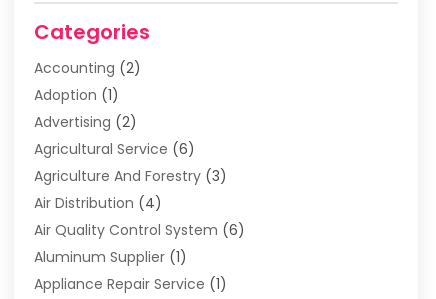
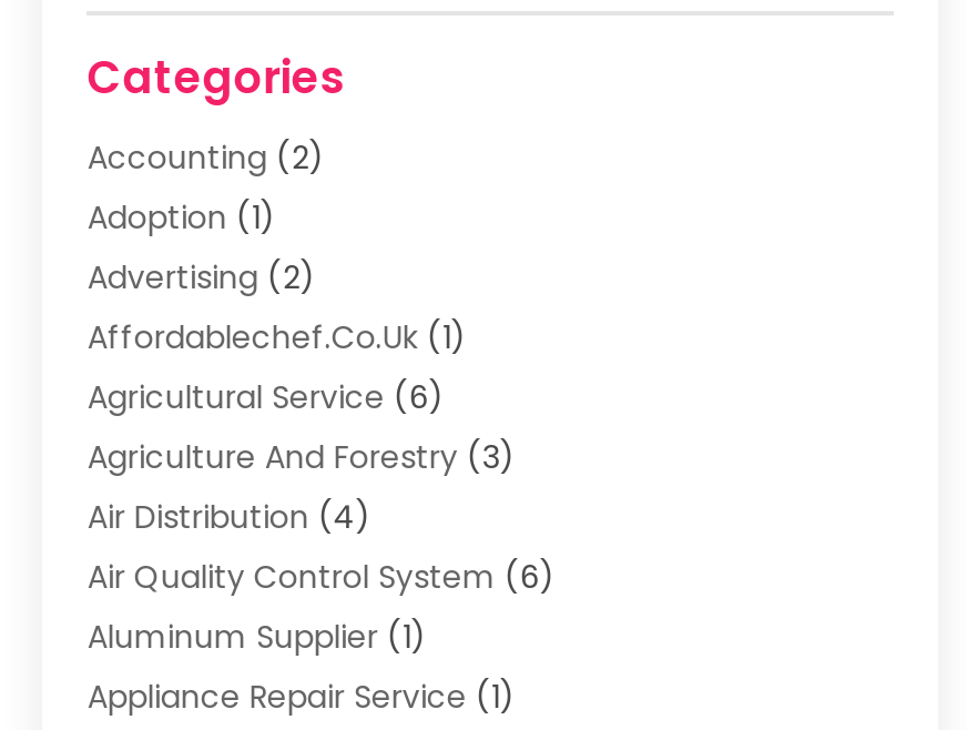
+ Affordablechef.co.uk (1)
